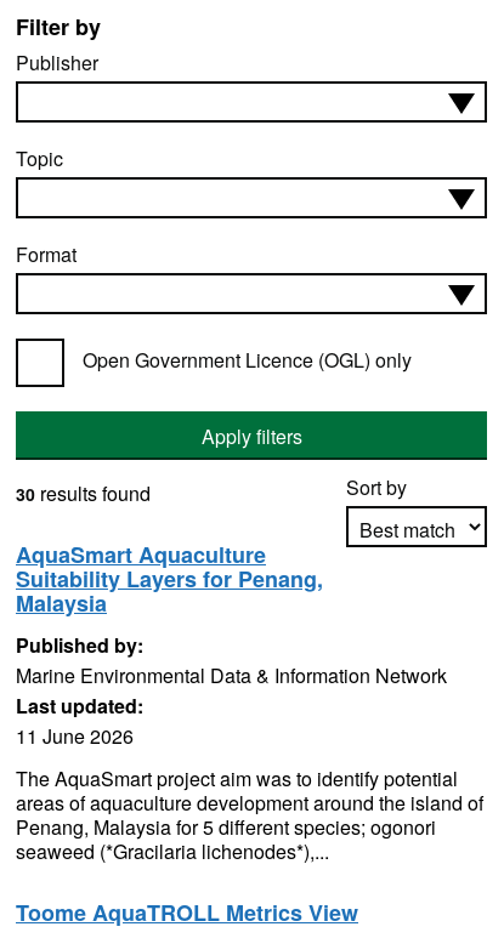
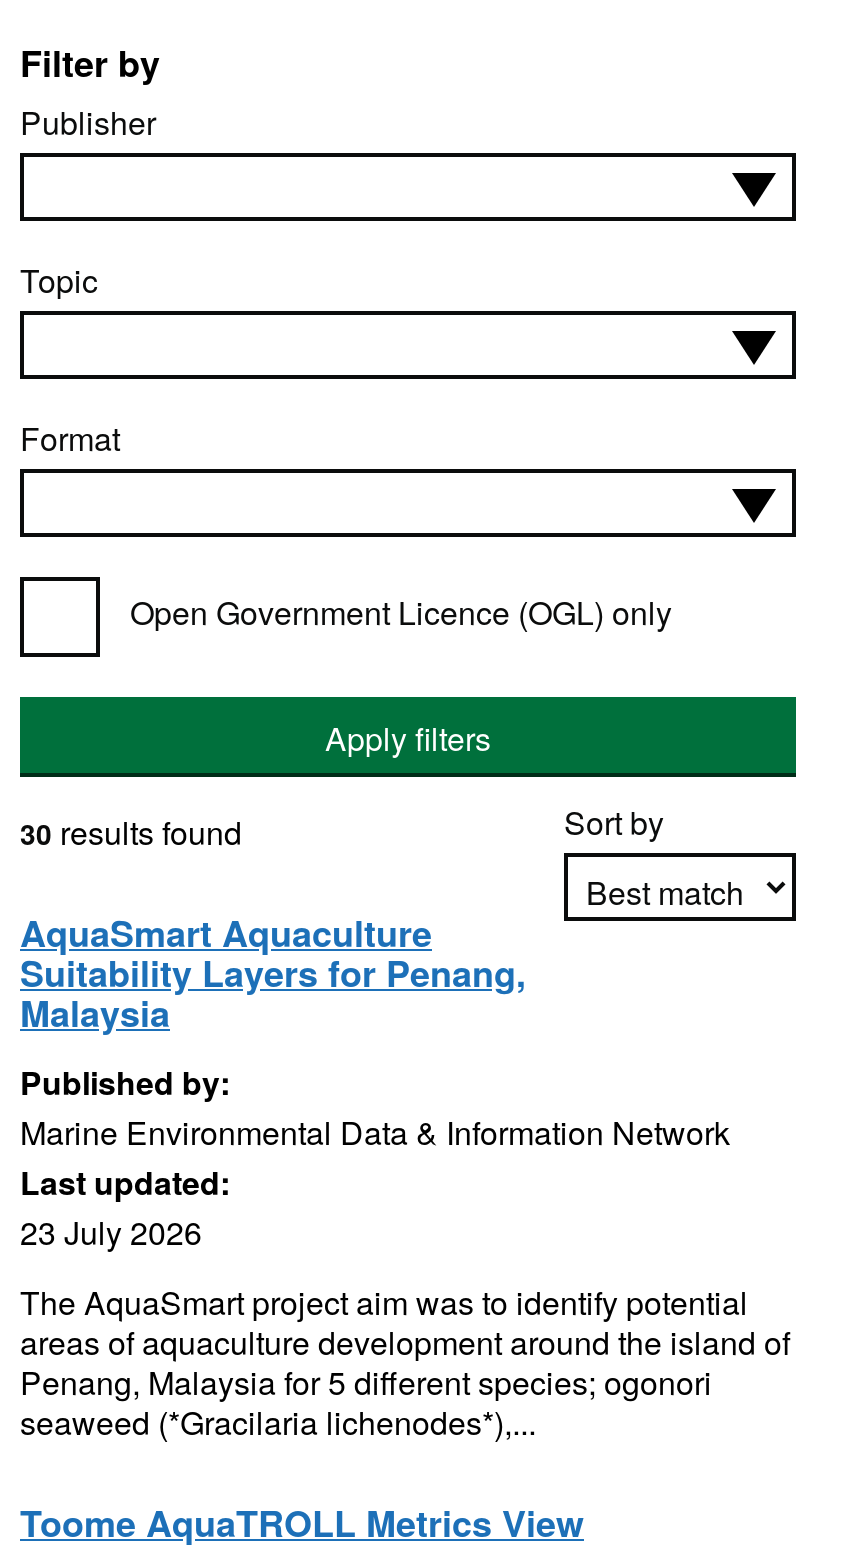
- 11 June 2026
+ 23 July 2026
